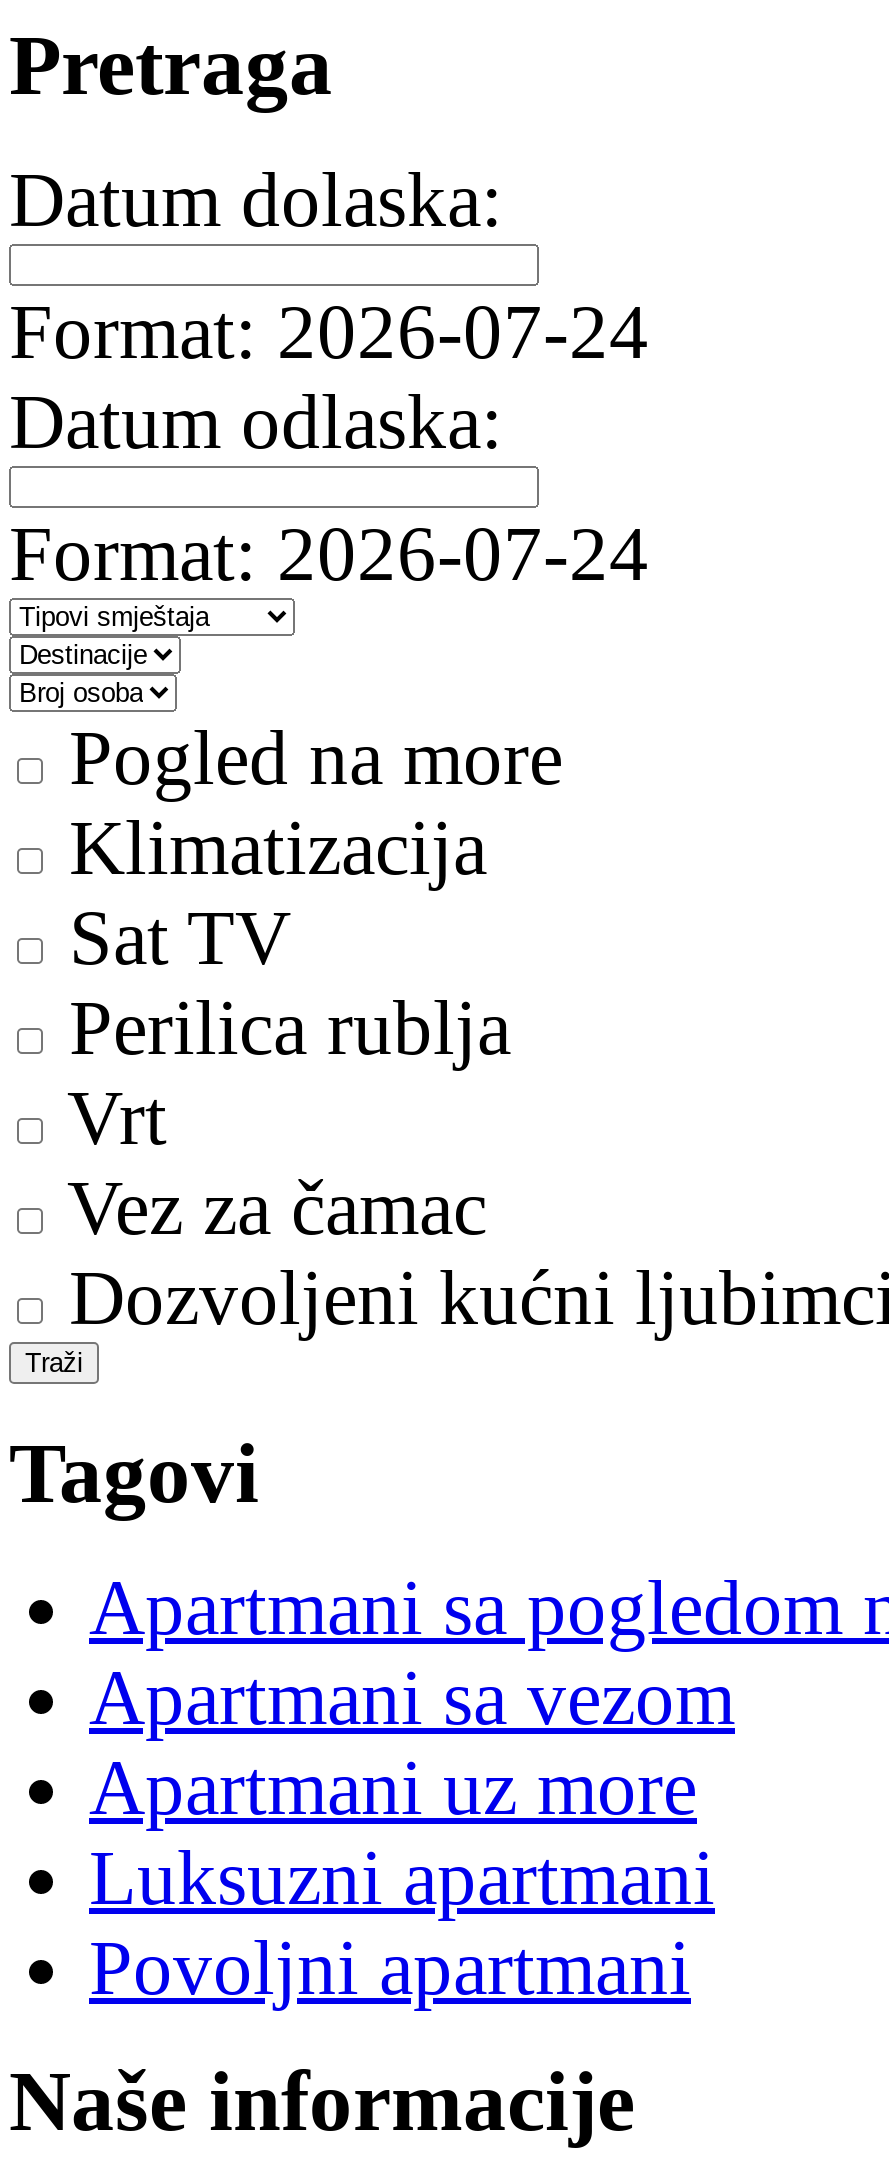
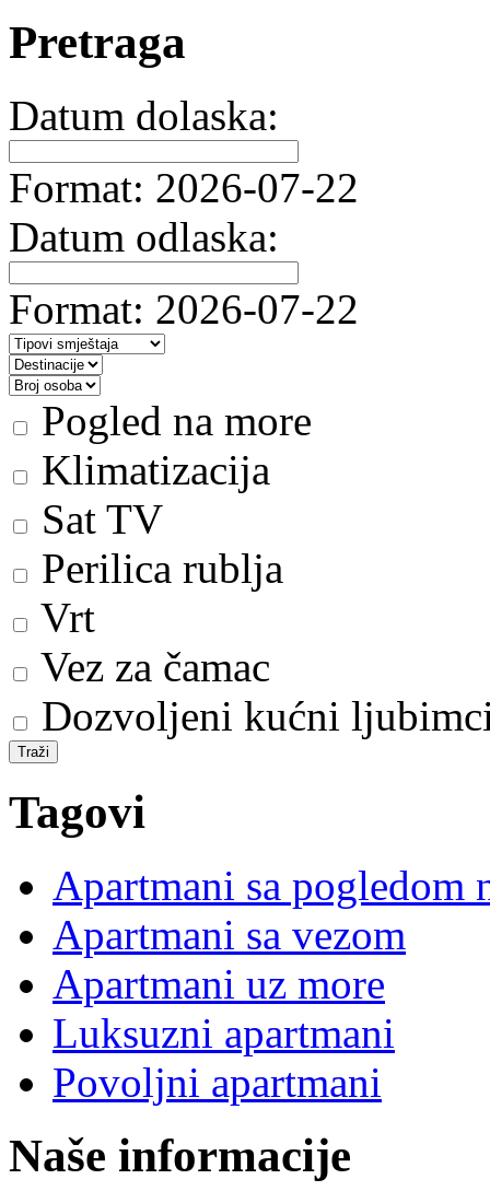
- Format: 2026-07-24
+ Format: 2026-07-22

- Format: 2026-07-24
+ Format: 2026-07-22
